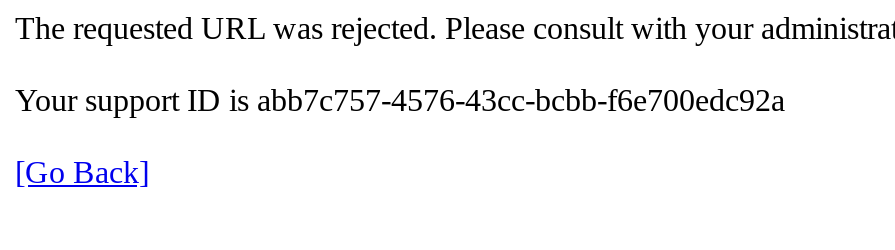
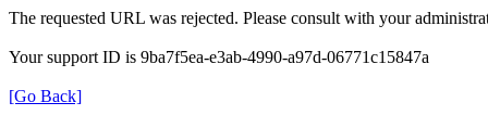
- Your support ID is abb7c757-4576-43cc-bcbb-f6e700edc92a
+ Your support ID is 9ba7f5ea-e3ab-4990-a97d-06771c15847a
